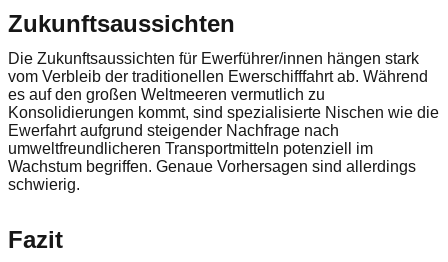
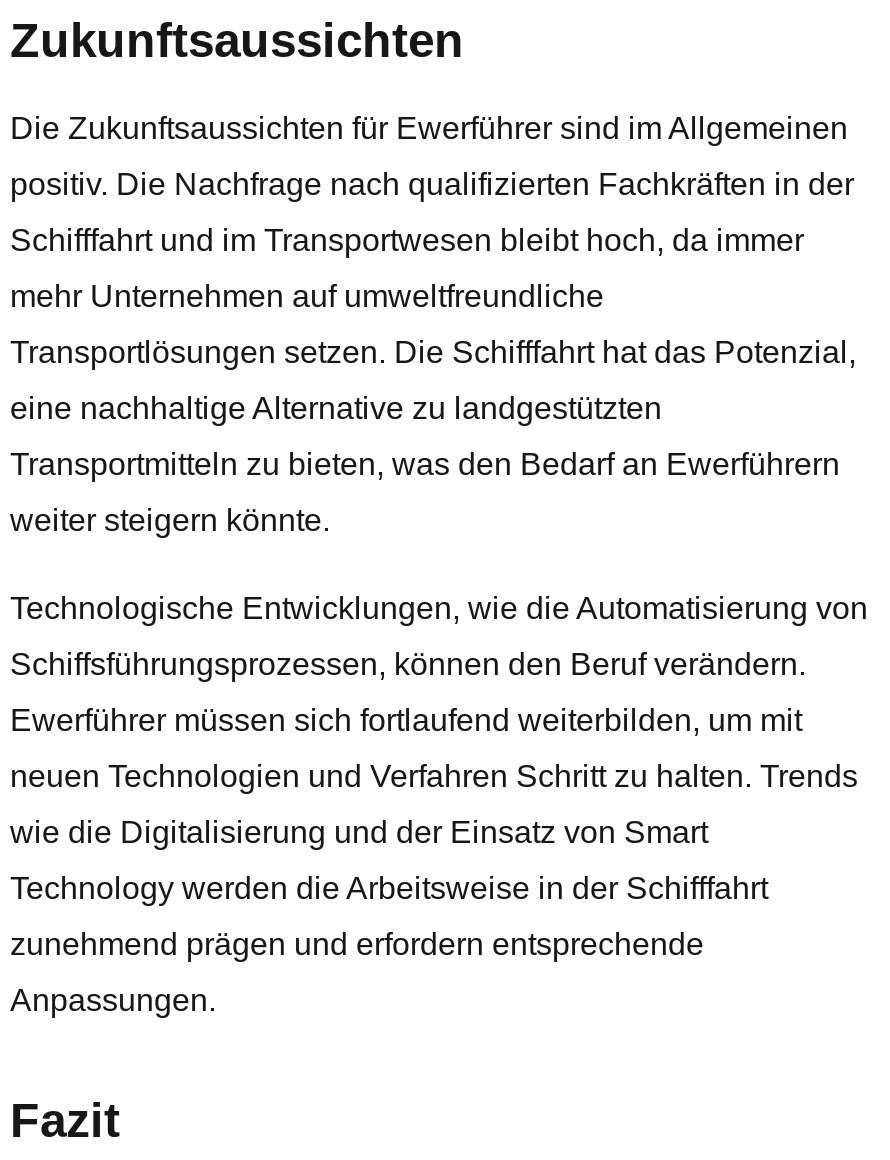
- Die Zukunftsaussichten für Ewerführer/innen hängen stark
- vom Verbleib der traditionellen Ewerschifffahrt ab. Während
- es auf den großen Weltmeeren vermutlich zu
- Konsolidierungen kommt, sind spezialisierte Nischen wie die
- Ewerfahrt aufgrund steigender Nachfrage nach
- umweltfreundlicheren Transportmitteln potenziell im
- Wachstum begriffen. Genaue Vorhersagen sind allerdings
- schwierig.
+ Die Zukunftsaussichten für Ewerführer sind im Allgemeinen
+ positiv. Die Nachfrage nach qualifizierten Fachkräften in der
+ Schifffahrt und im Transportwesen bleibt hoch, da immer
+ mehr Unternehmen auf umweltfreundliche
+ Transportlösungen setzen. Die Schifffahrt hat das Potenzial,
+ eine nachhaltige Alternative zu landgestützten
+ Transportmitteln zu bieten, was den Bedarf an Ewerführern
+ weiter steigern könnte.
+ Technologische Entwicklungen, wie die Automatisierung von
+ Schiffsführungsprozessen, können den Beruf verändern.
+ Ewerführer müssen sich fortlaufend weiterbilden, um mit
+ neuen Technologien und Verfahren Schritt zu halten. Trends
+ wie die Digitalisierung und der Einsatz von Smart
+ Technology werden die Arbeitsweise in der Schifffahrt
+ zunehmend prägen und erfordern entsprechende
+ Anpassungen.
